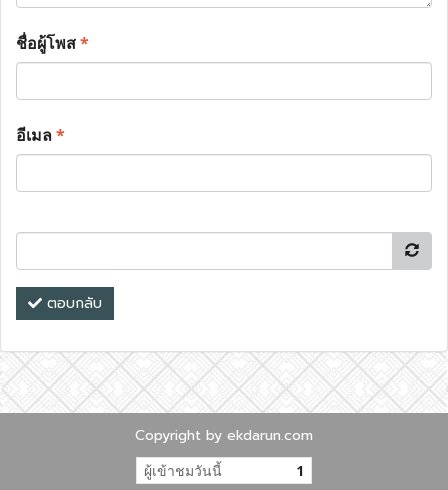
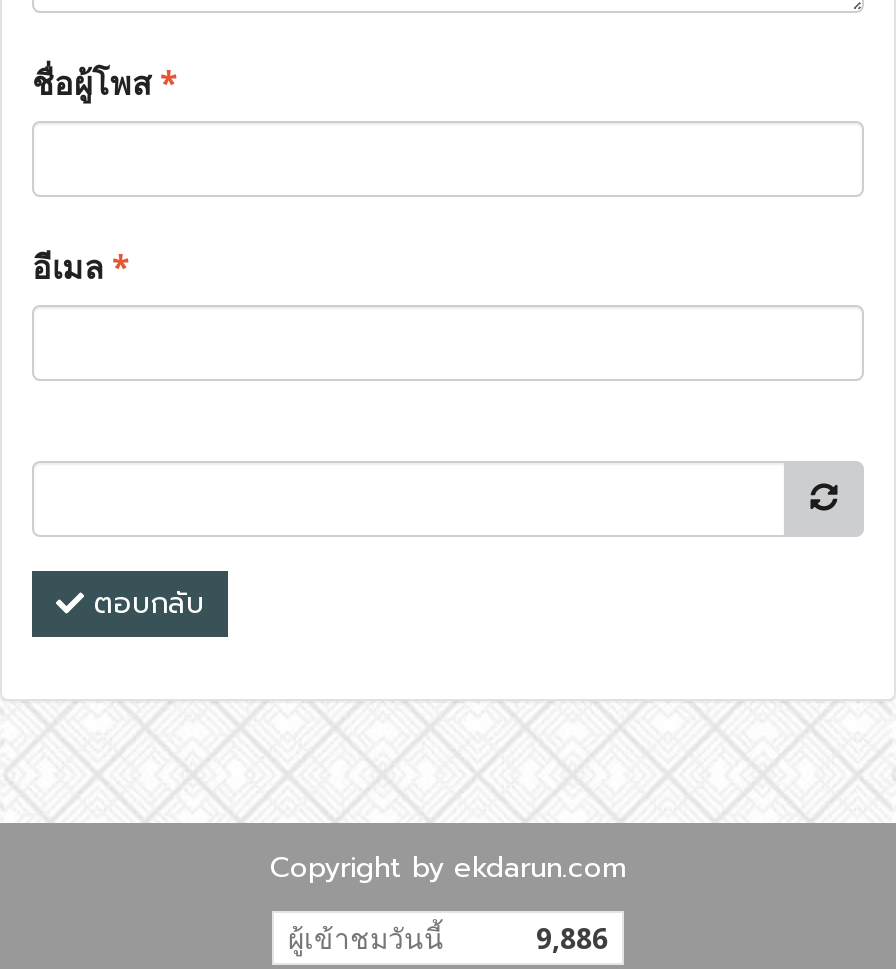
- 1
+ 9,886
